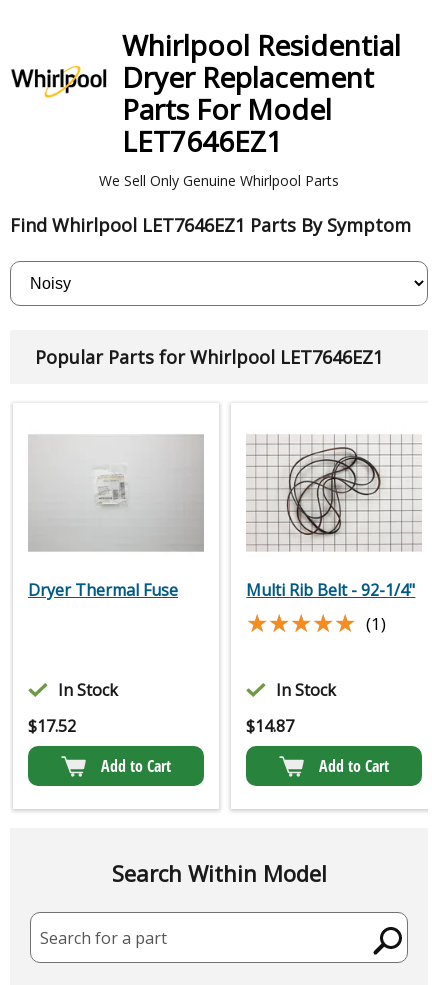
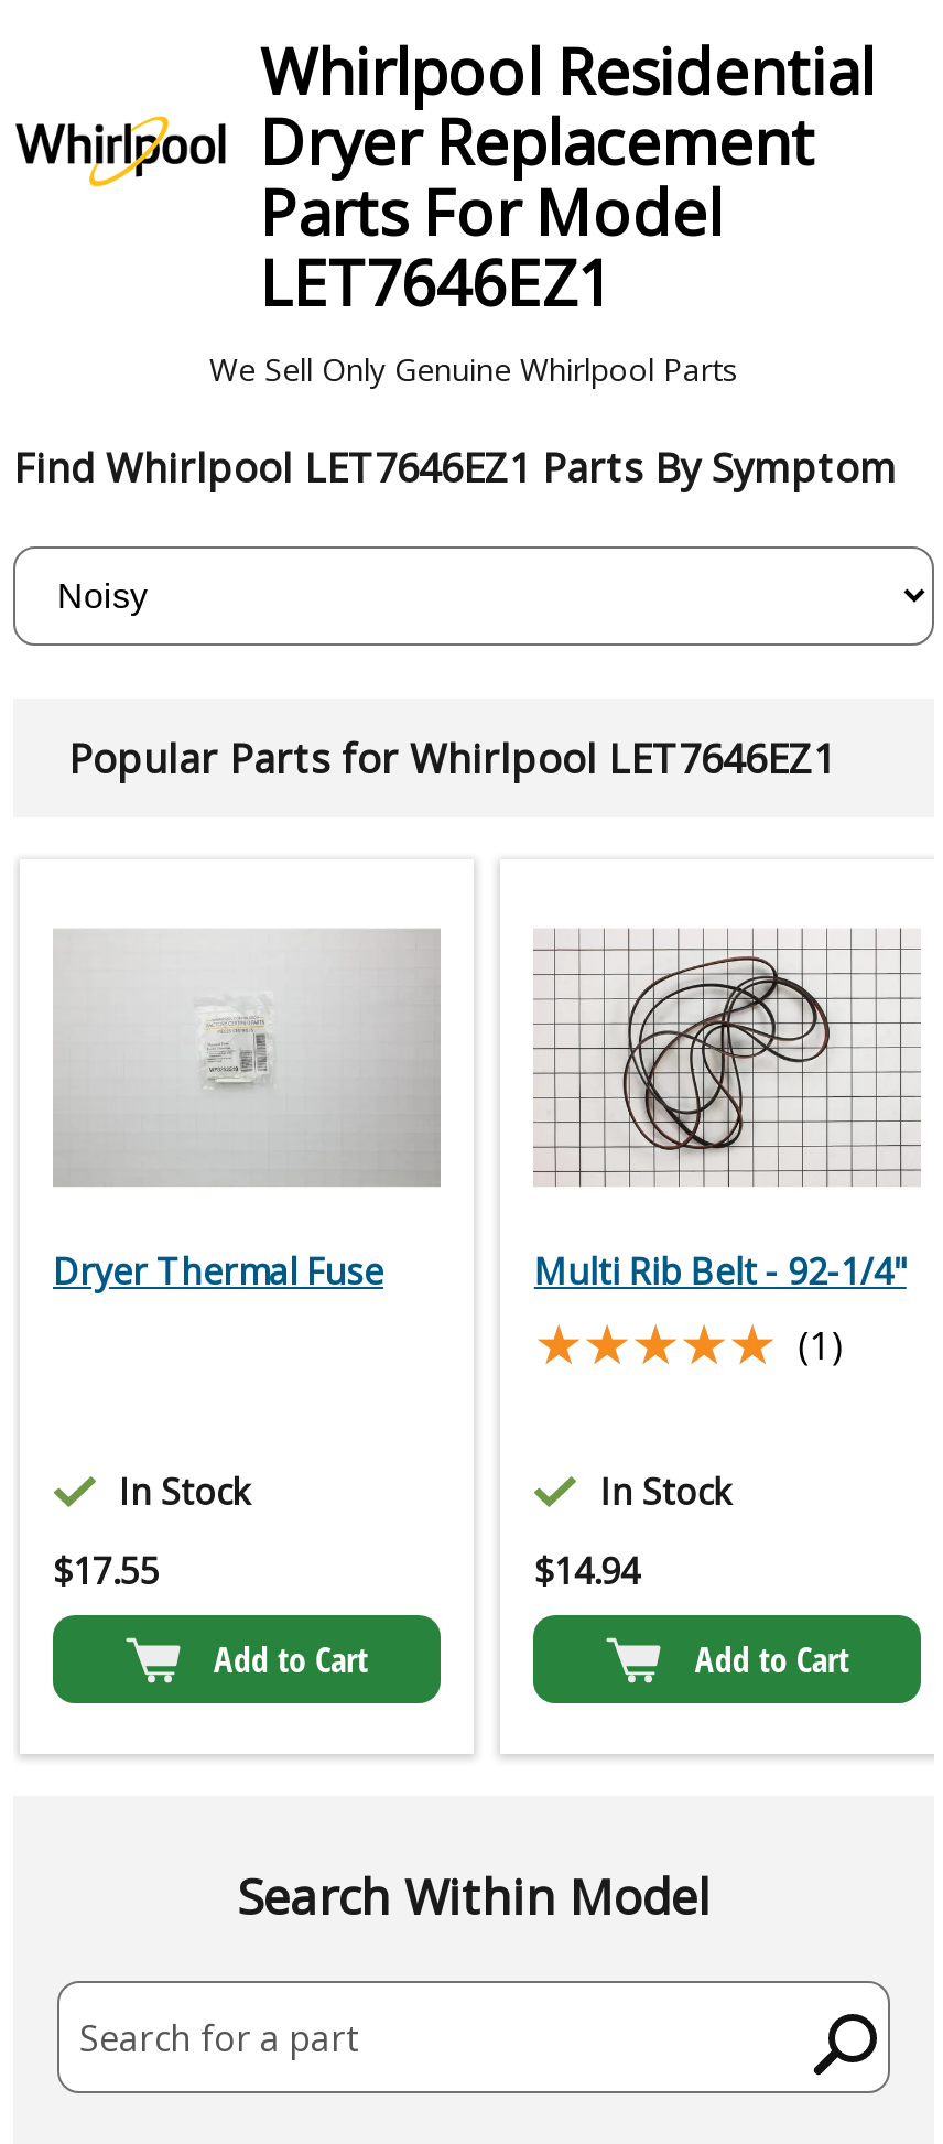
- $17.52
+ $17.55

- $14.87
+ $14.94
